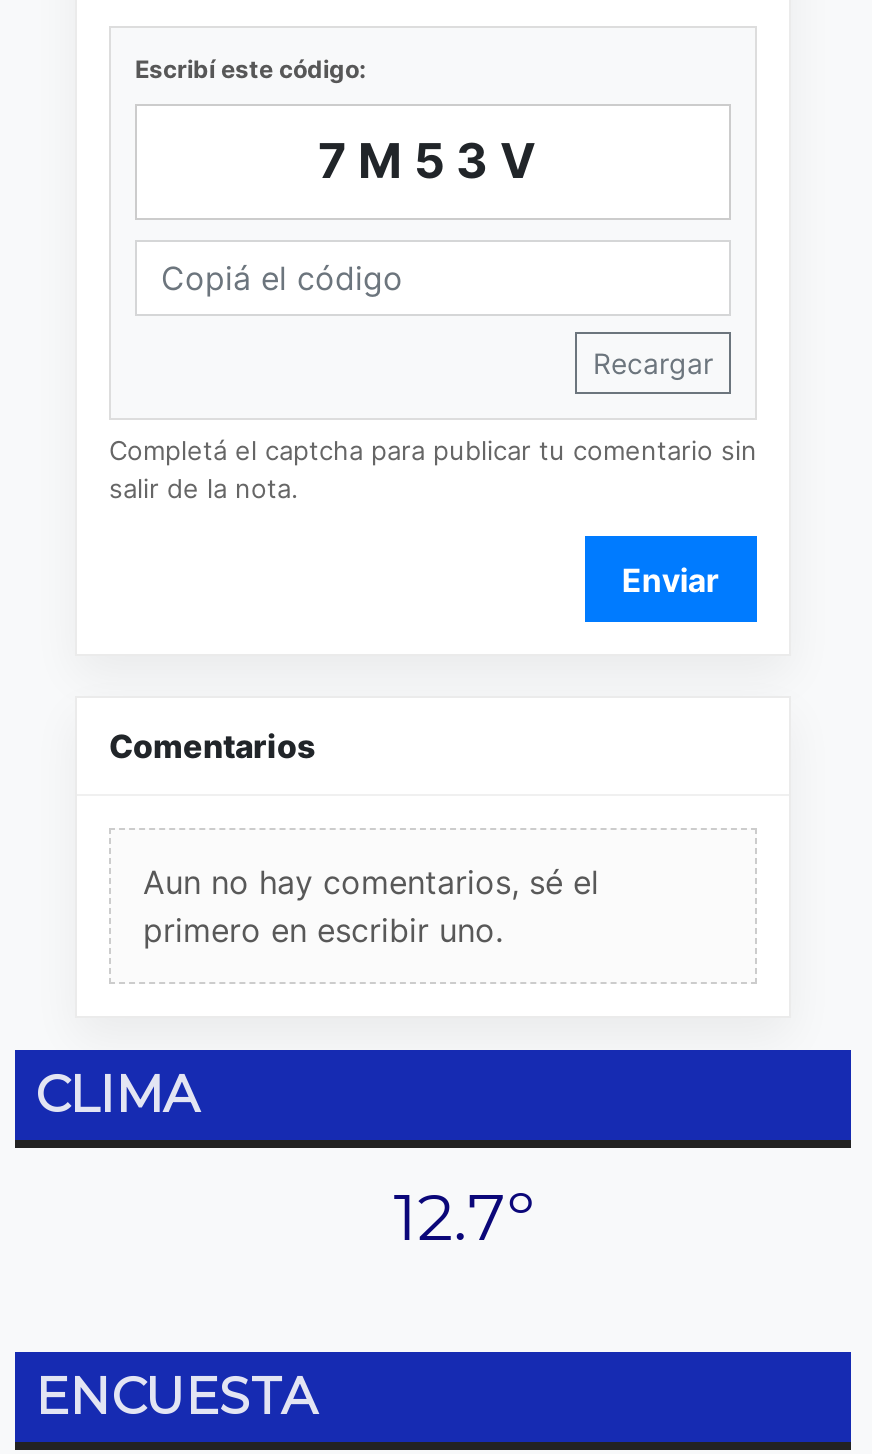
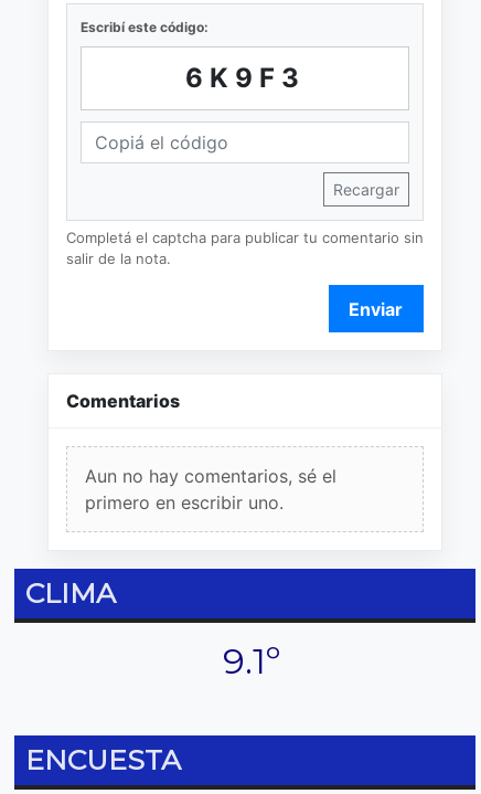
- 7M53V
+ 6K9F3

- 12.7º
+ 9.1º
